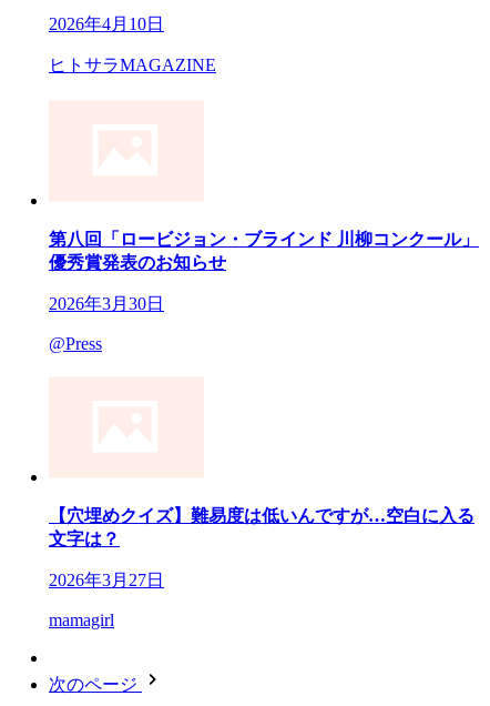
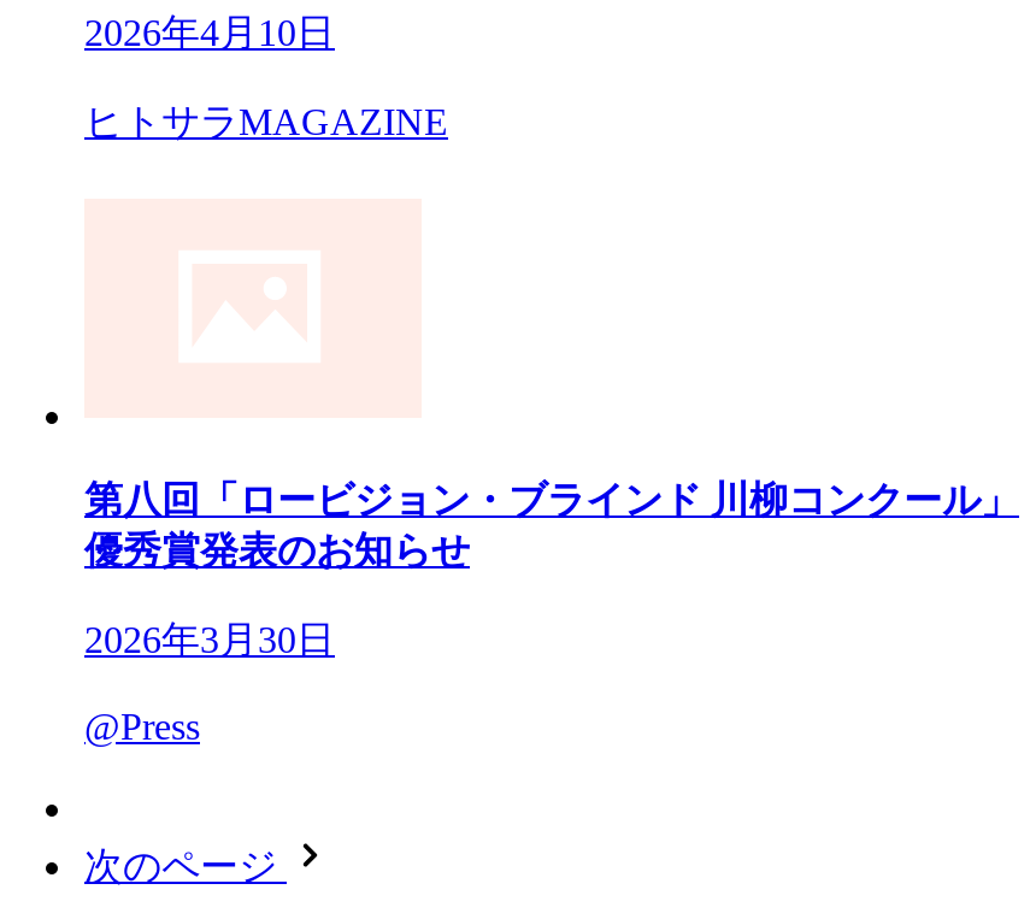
- 【穴埋めクイズ】難易度は低いんですが…空白に入る
- 文字は？
- 2026年3月27日
- mamagirl
